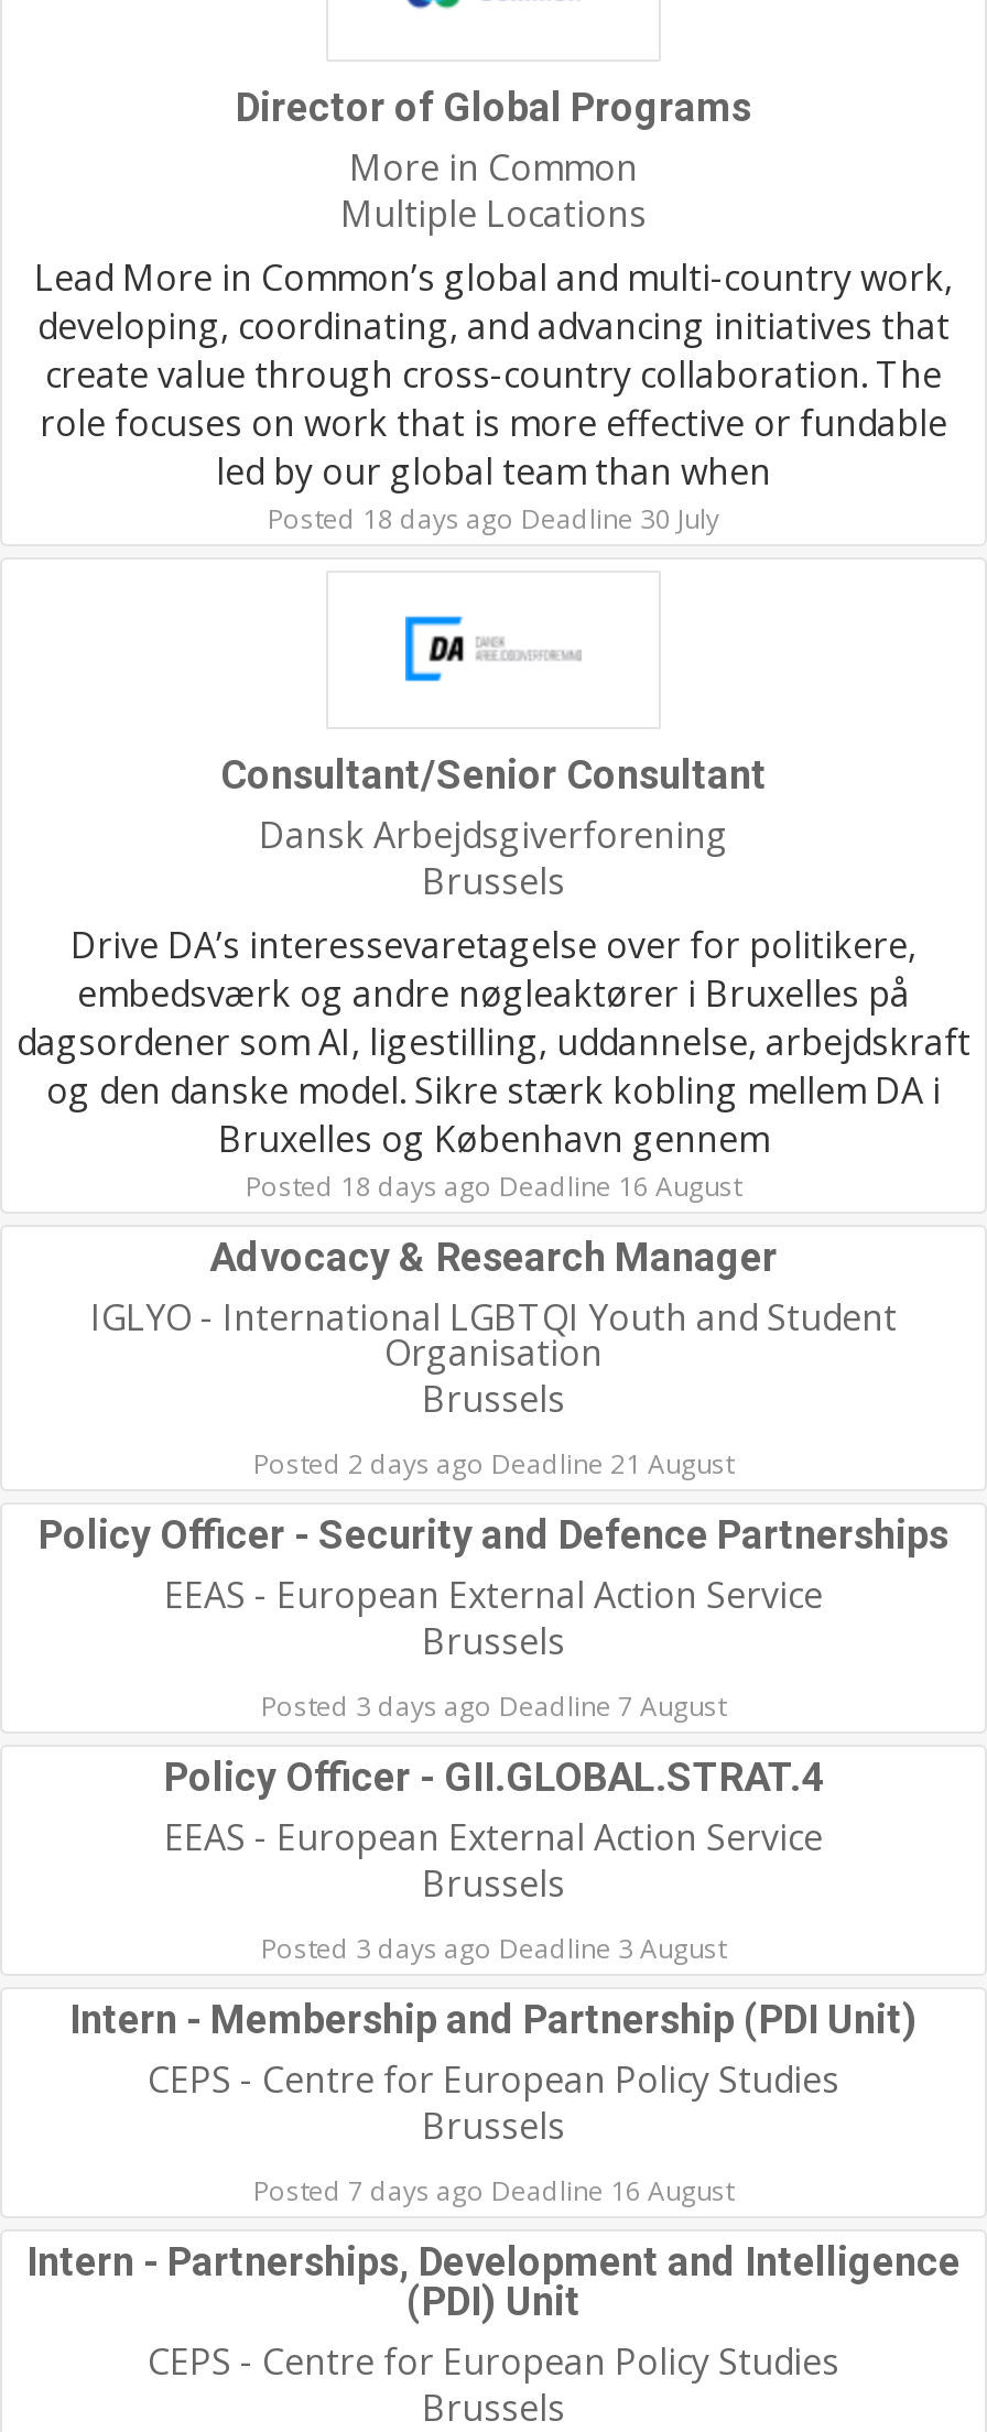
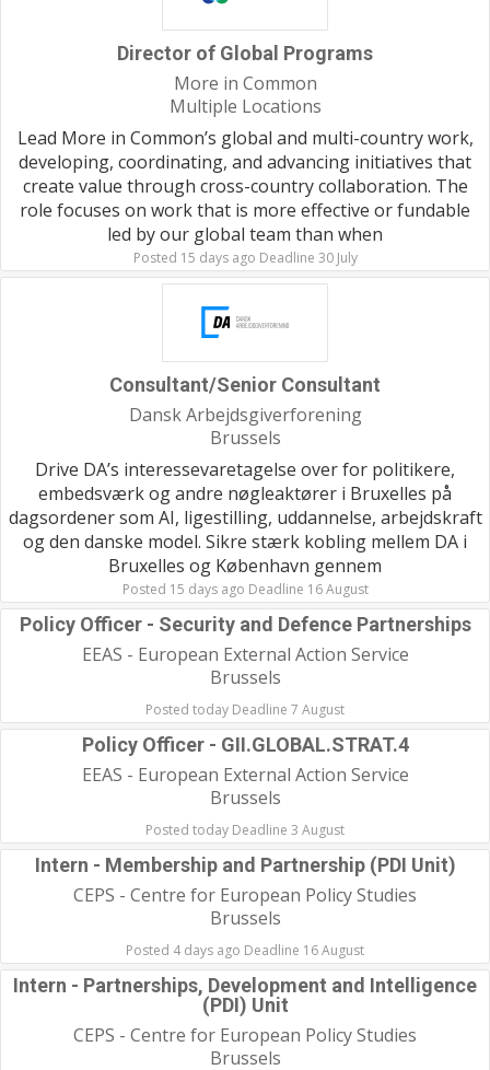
- Posted 18 days ago Deadline 30 July
+ Posted 15 days ago Deadline 30 July

- Posted 18 days ago Deadline 16 August
- Advocacy & Research Manager
- IGLYO - International LGBTQI Youth and Student
- Organisation
- Brussels
- Posted 2 days ago Deadline 21 August
+ Posted 15 days ago Deadline 16 August

- Posted 3 days ago Deadline 7 August
+ Posted today Deadline 7 August

- Posted 3 days ago Deadline 3 August
+ Posted today Deadline 3 August

- Posted 7 days ago Deadline 16 August
+ Posted 4 days ago Deadline 16 August
